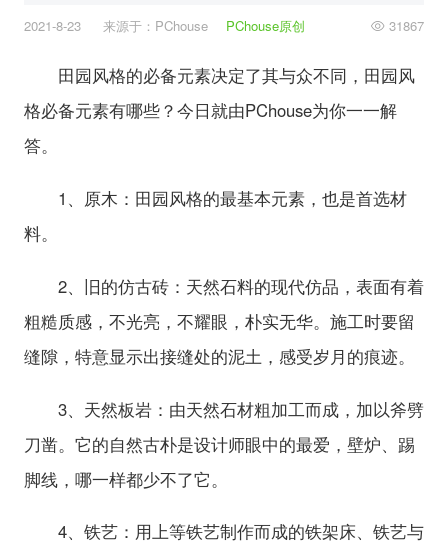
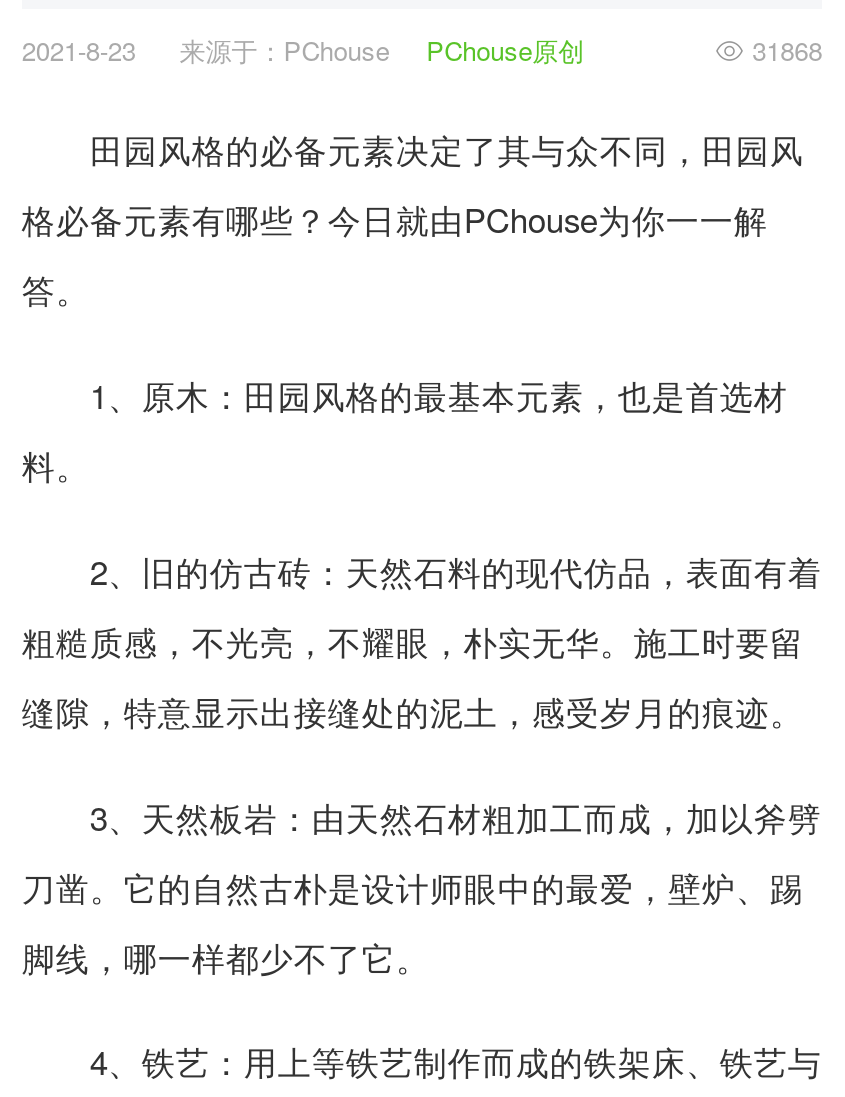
- 31867
+ 31868
